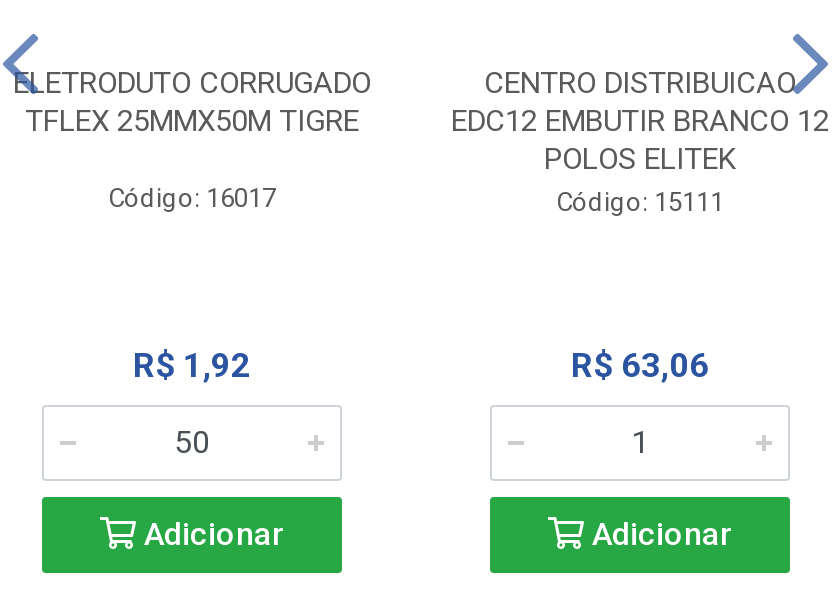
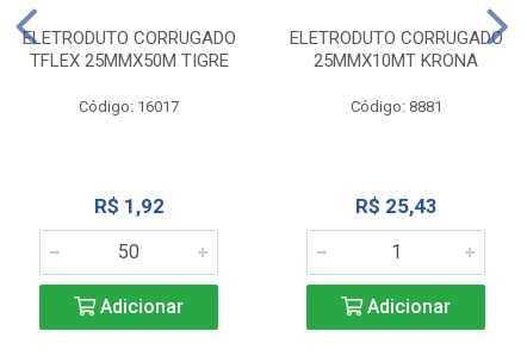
- CENTRO DISTRIBUICAO
- EDC12 EMBUTIR BRANCO 12
- POLOS ELITEK
- Código: 15111
+ ELETRODUTO CORRUGADO
+ 25MMX10MT KRONA
+ Código: 8881

- R$ 63,06
+ R$ 25,43
